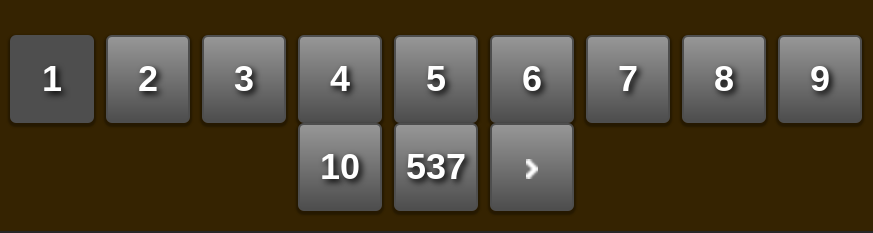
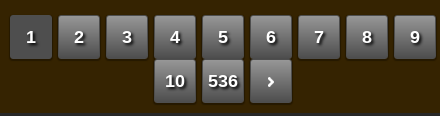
- 10 537
+ 10 536
